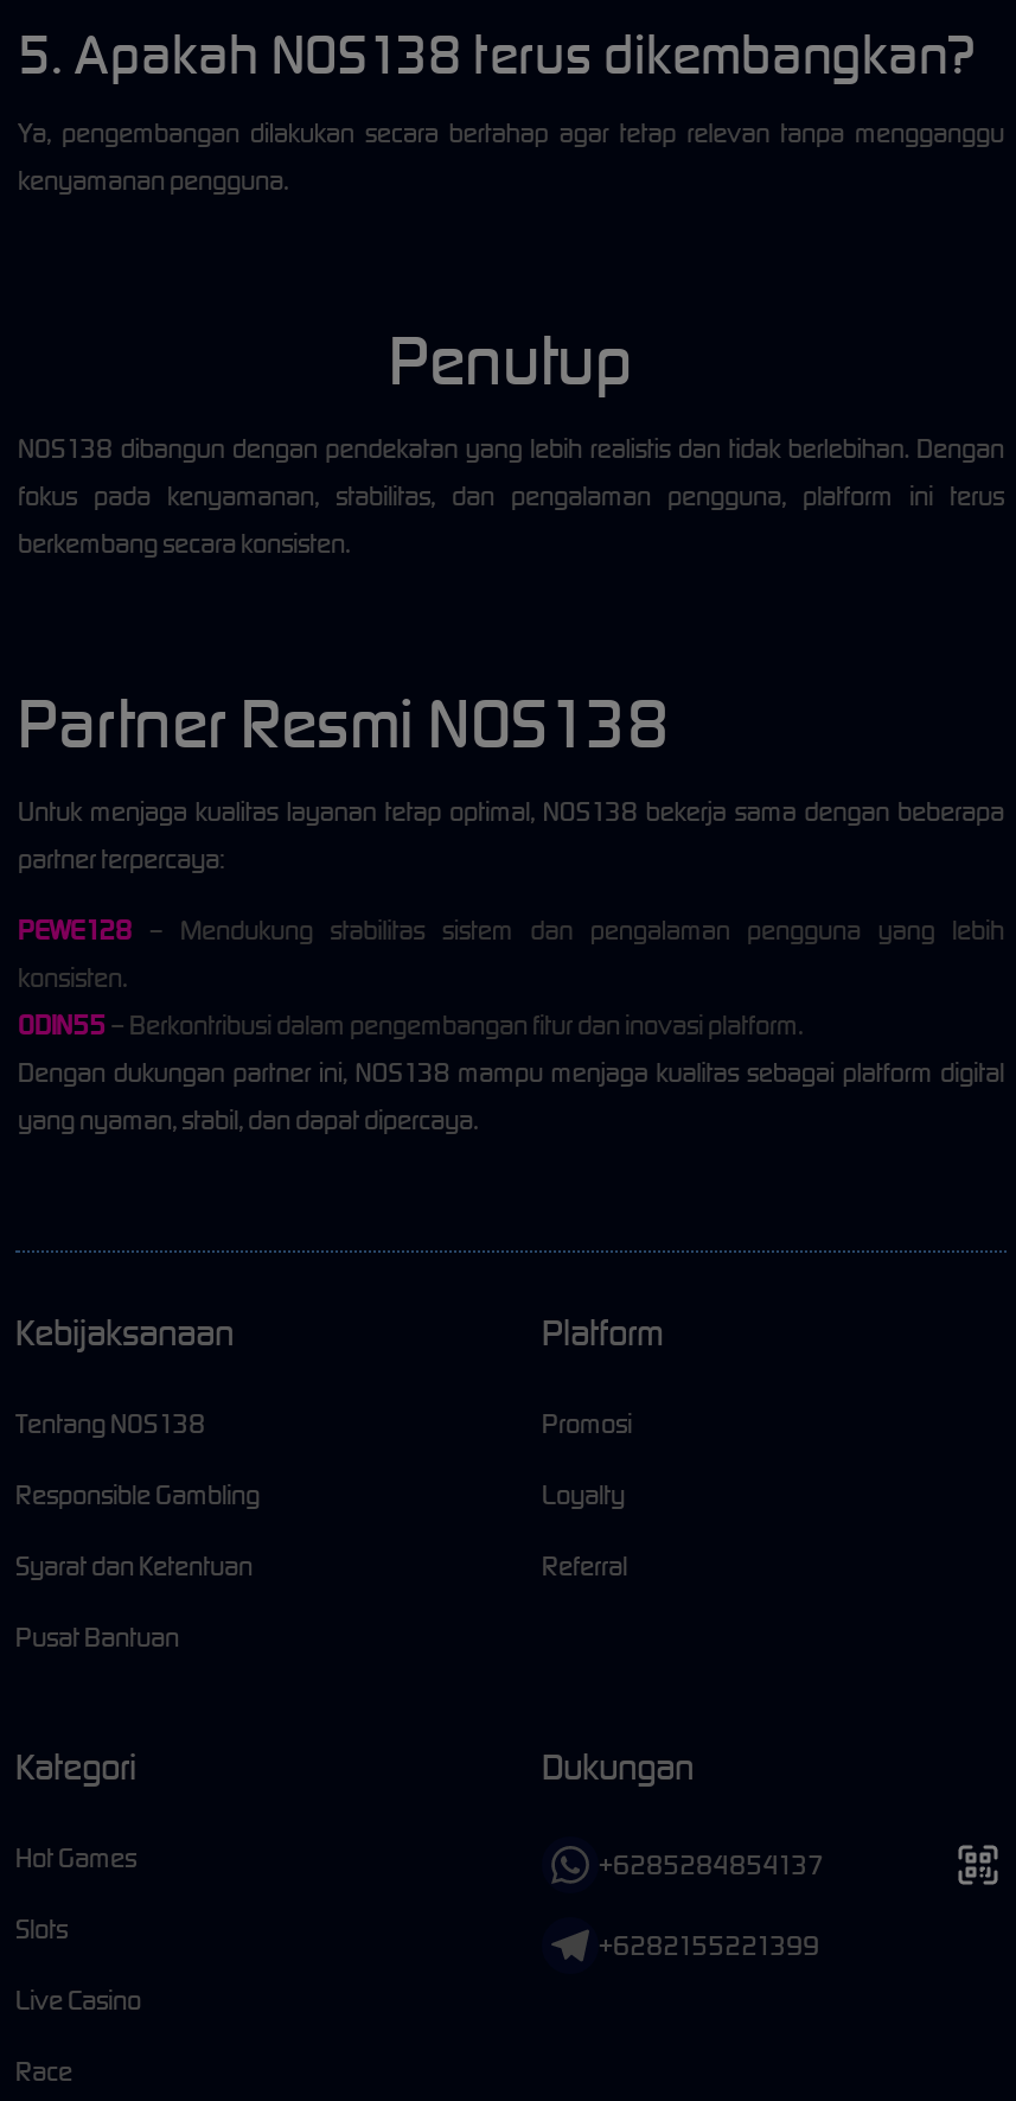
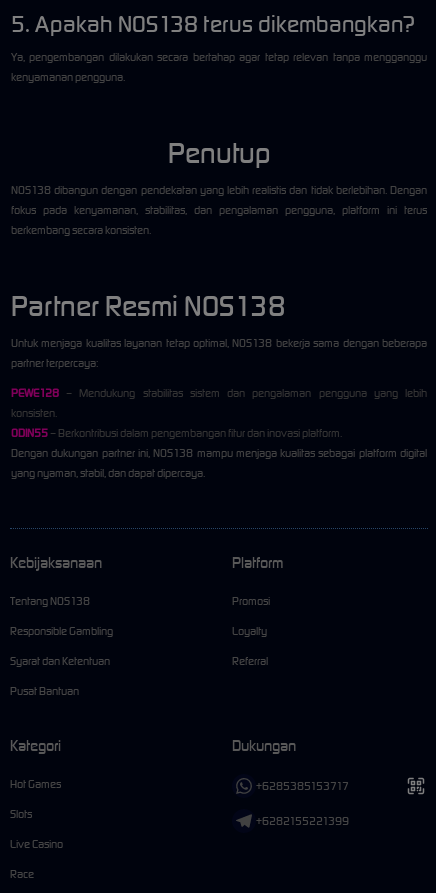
- +6285284854137
+ +6285385153717
